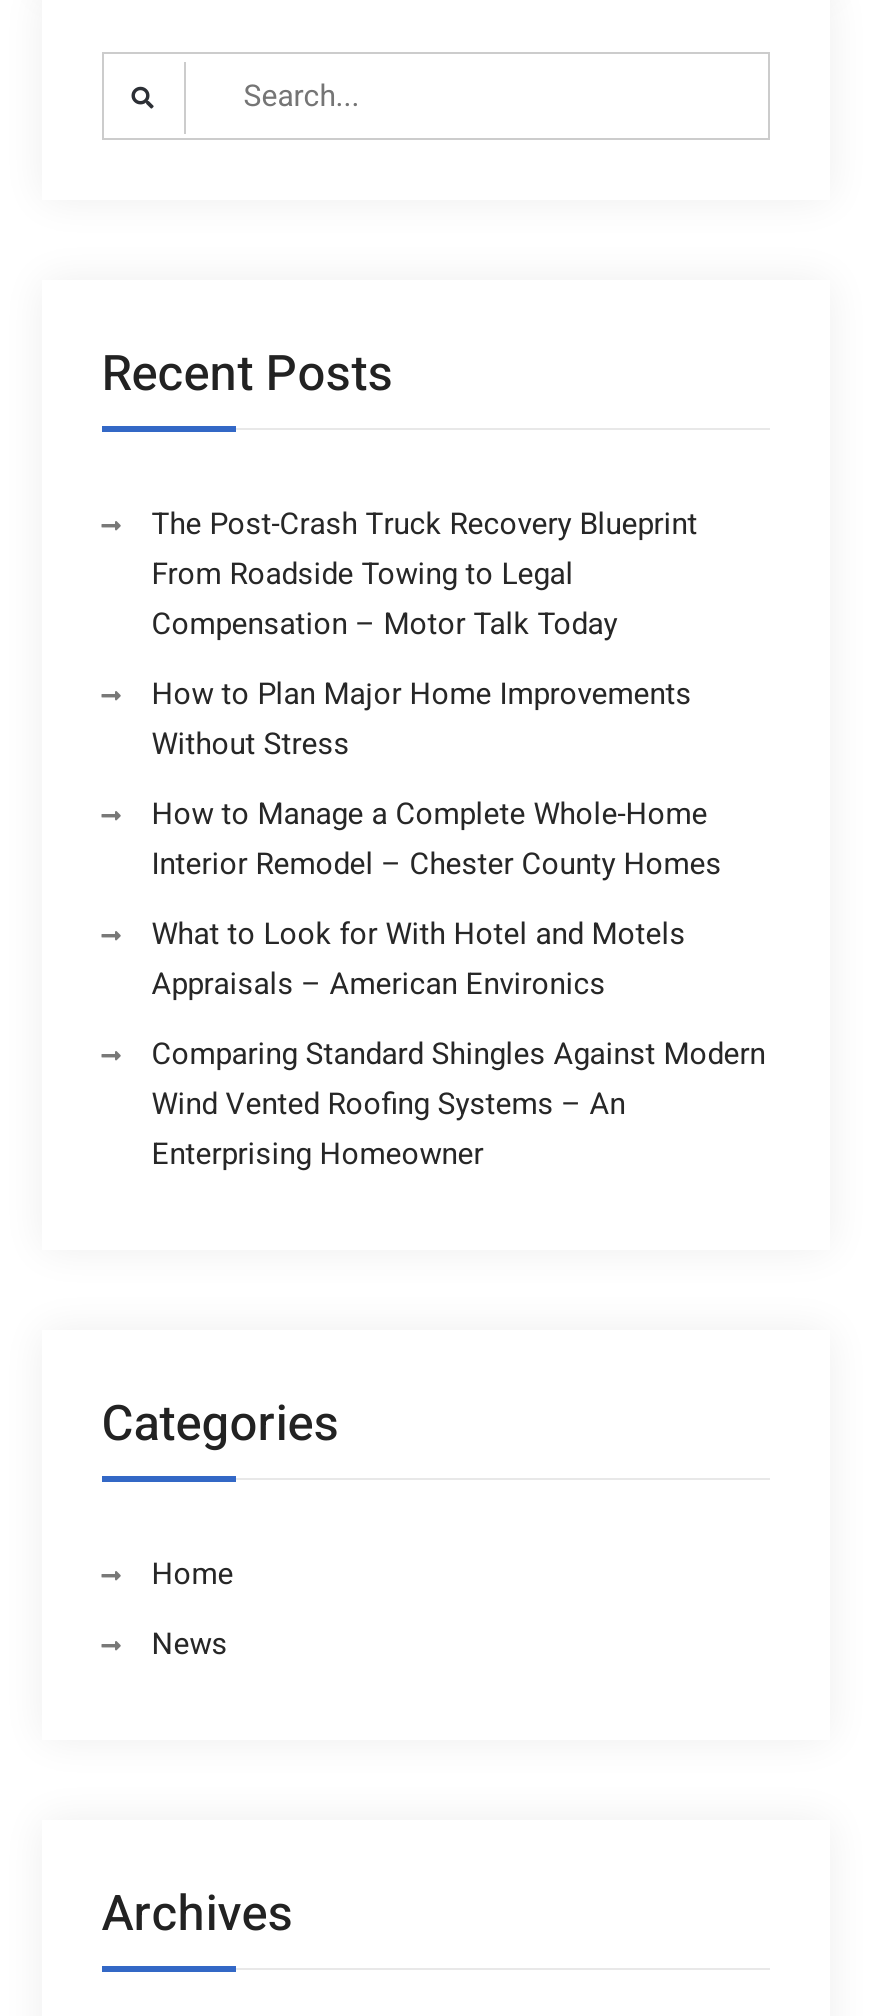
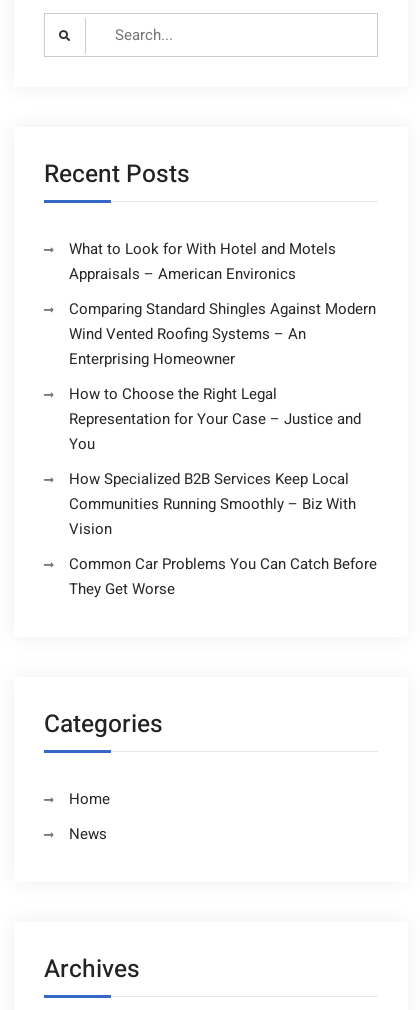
- The Post-Crash Truck Recovery Blueprint
- From Roadside Towing to Legal
- Compensation – Motor Talk Today
- How to Plan Major Home Improvements
- Without Stress
- How to Manage a Complete Whole-Home
- Interior Remodel – Chester County Homes

moved up: What to Look for With Hotel and Motels | Appraisals – American Environics | Comparing Standard Shingles Against Modern | Wind Vented Roofing Systems – An | Enterprising Homeowner

+ How to Choose the Right Legal
+ Representation for Your Case – Justice and
+ You
+ How Specialized B2B Services Keep Local
+ Communities Running Smoothly – Biz With
+ Vision
+ Common Car Problems You Can Catch Before
+ They Get Worse
